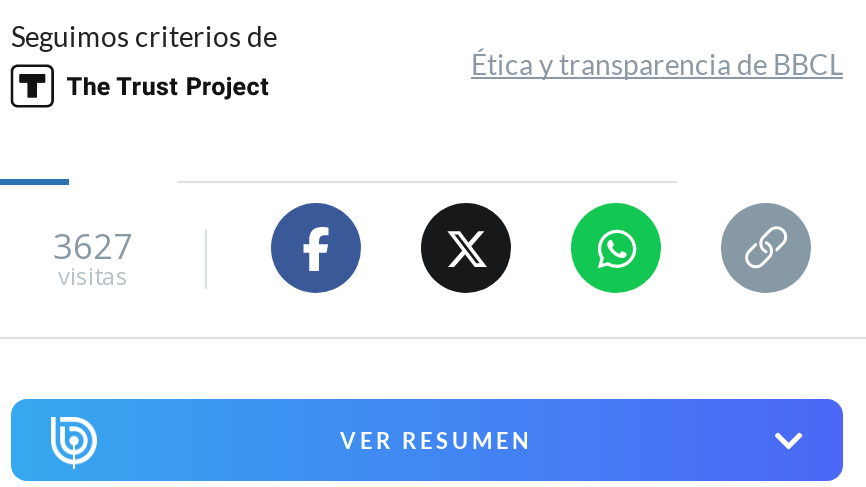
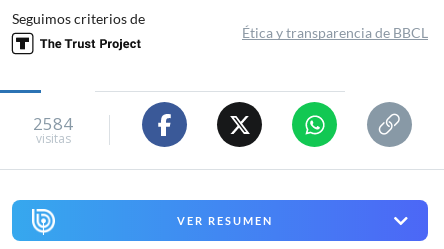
- 3627
+ 2584
